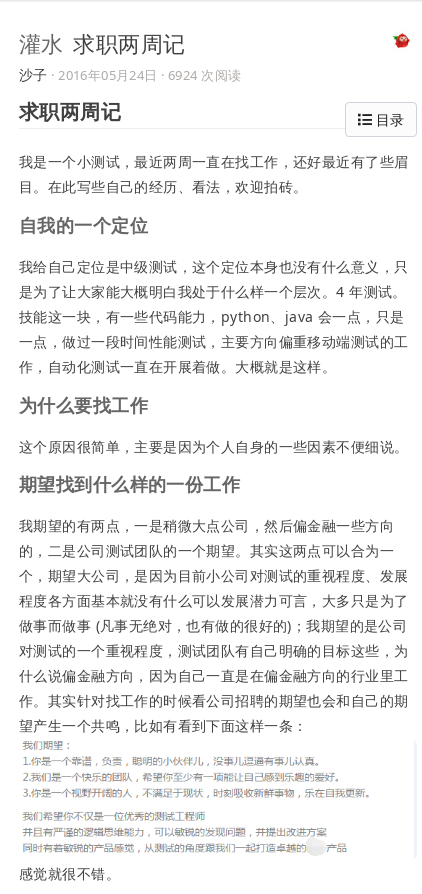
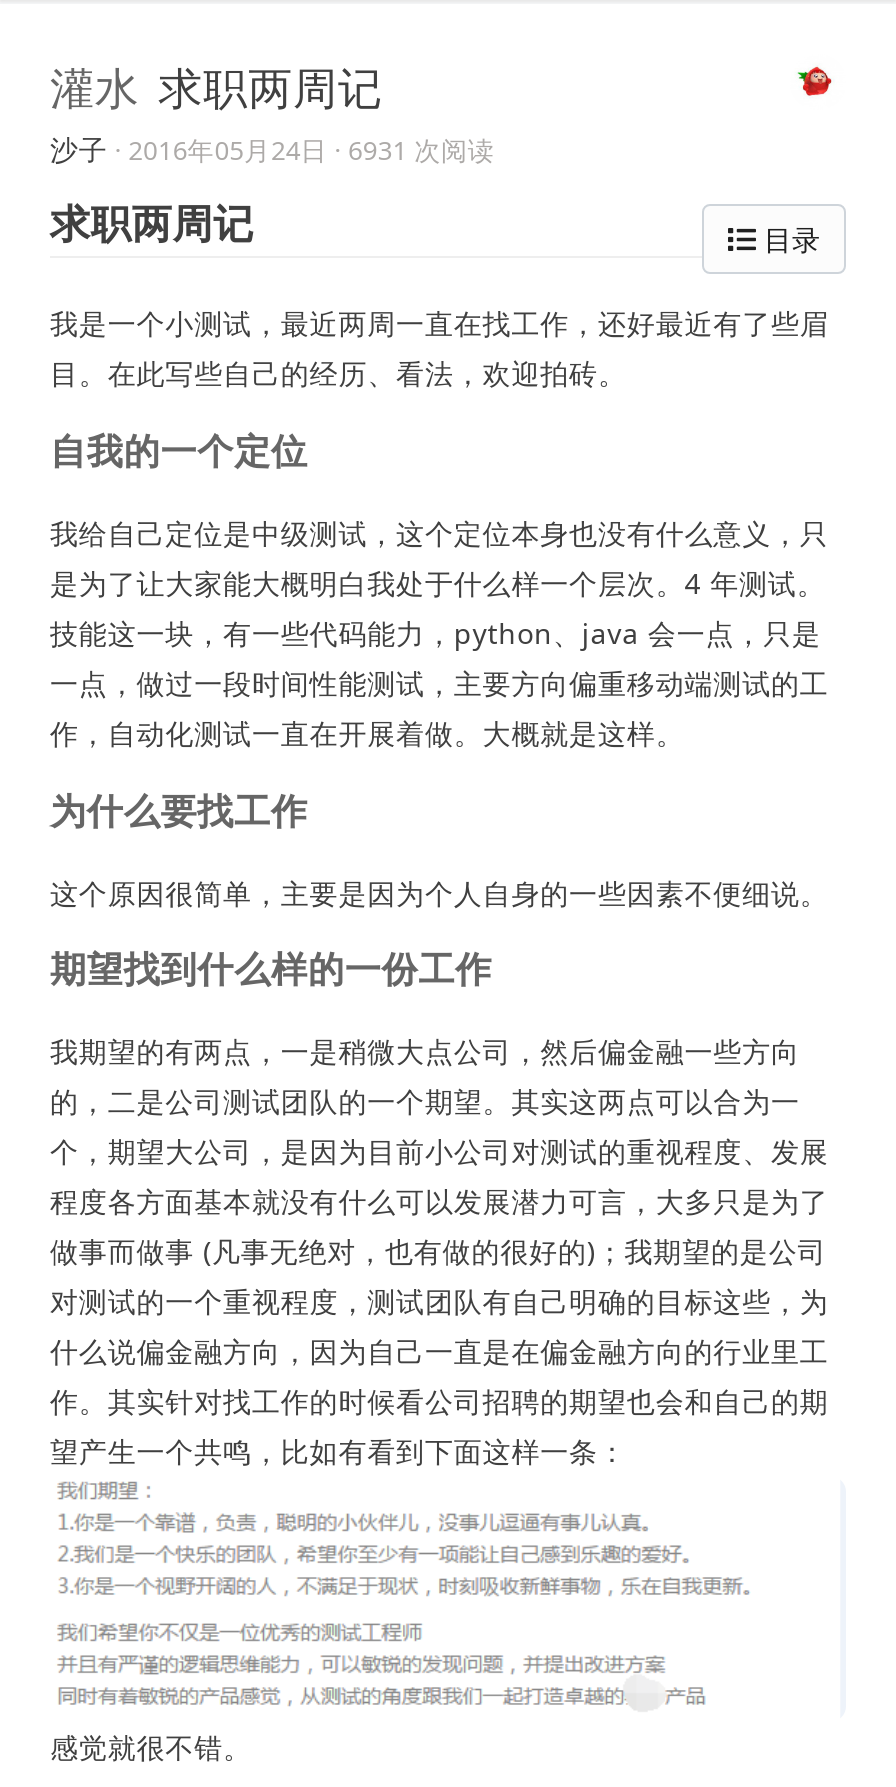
- 沙子 · 2016年05月24日 · 6924 次阅读
+ 沙子 · 2016年05月24日 · 6931 次阅读
